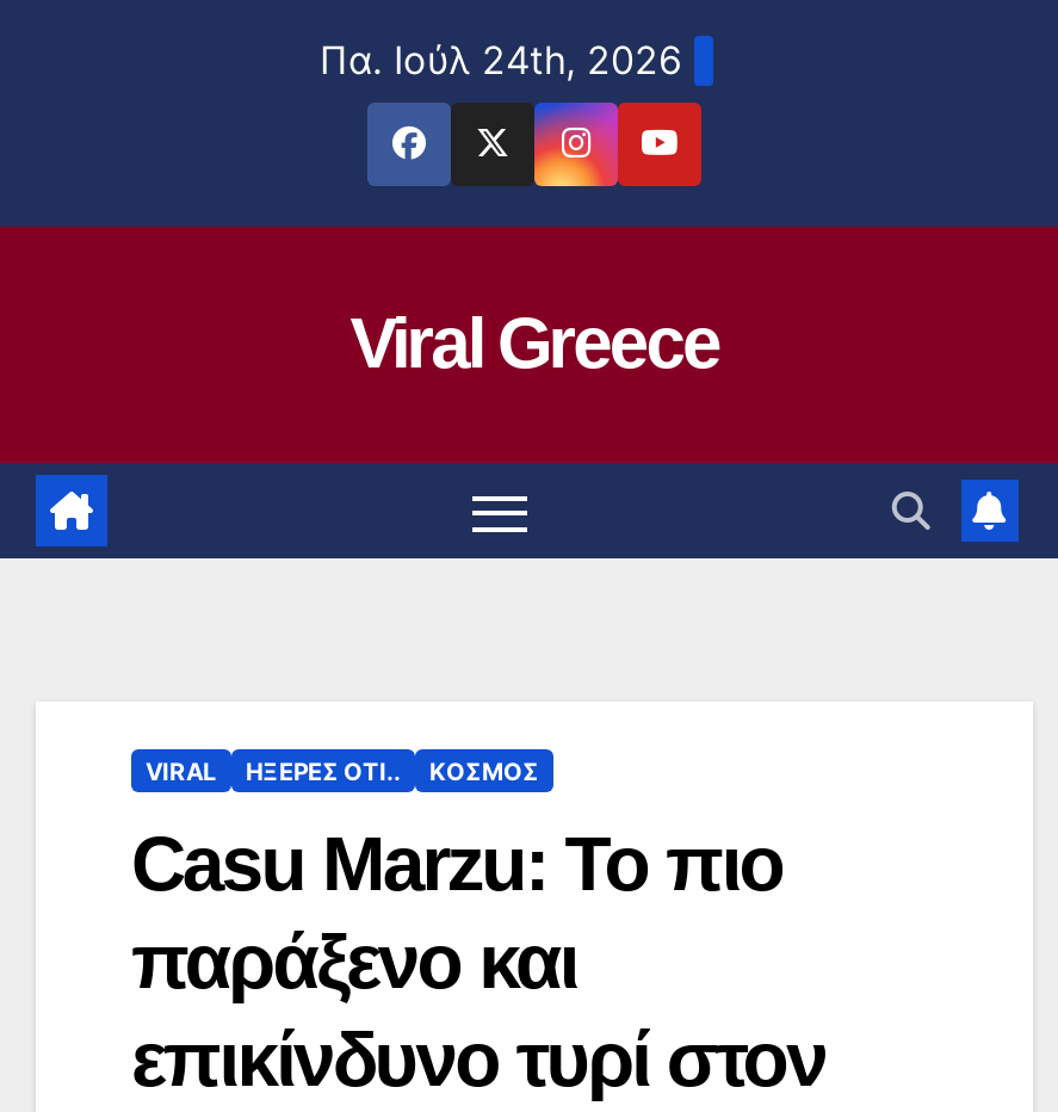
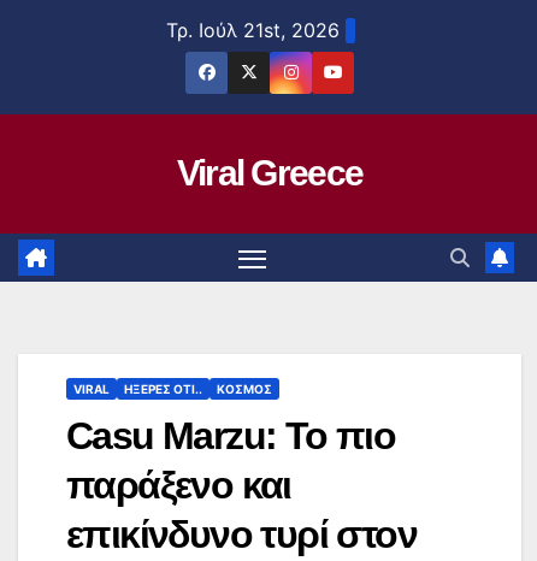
- Πα. Ιούλ 24th, 2026
+ Τρ. Ιούλ 21st, 2026
